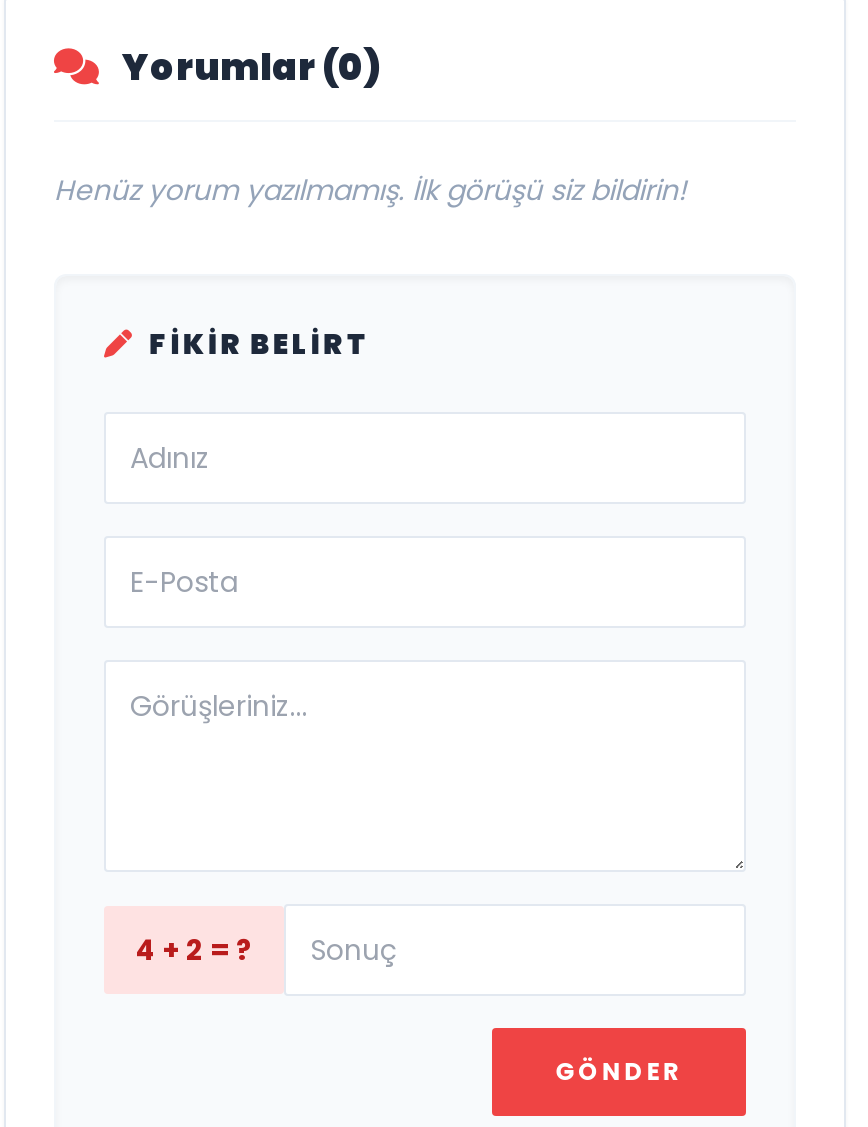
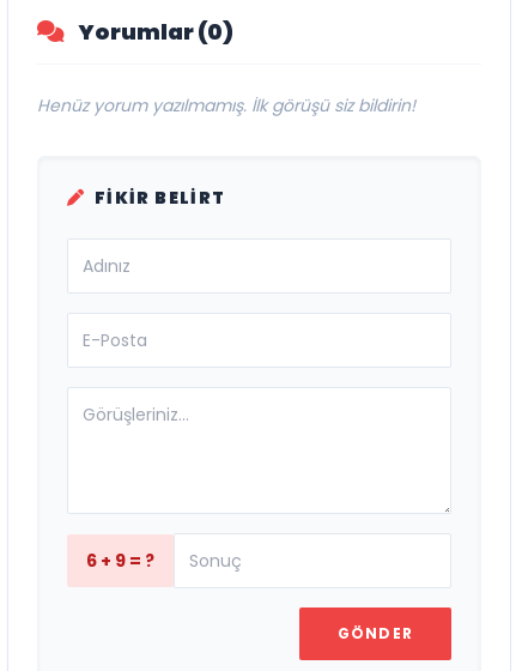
- 4 + 2 = ?
+ 6 + 9 = ?
